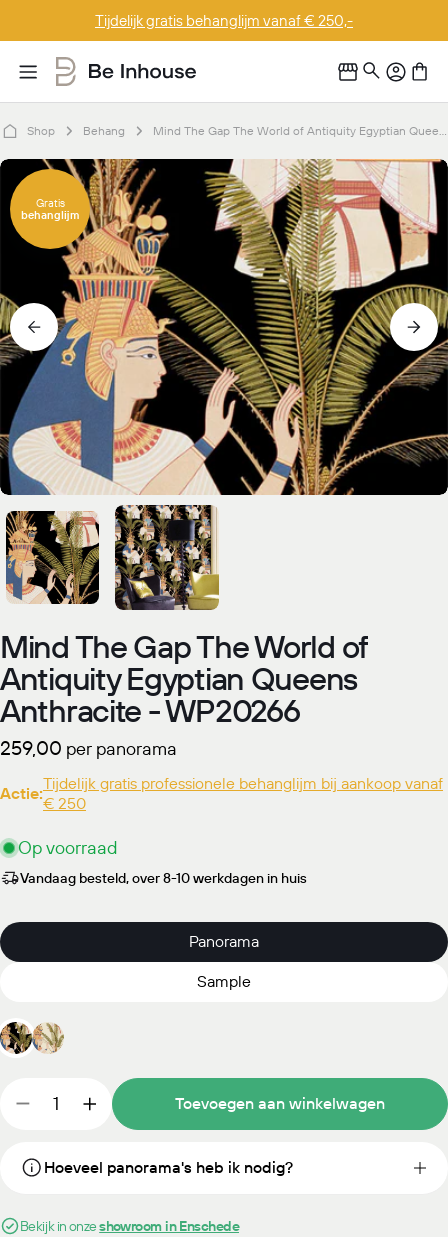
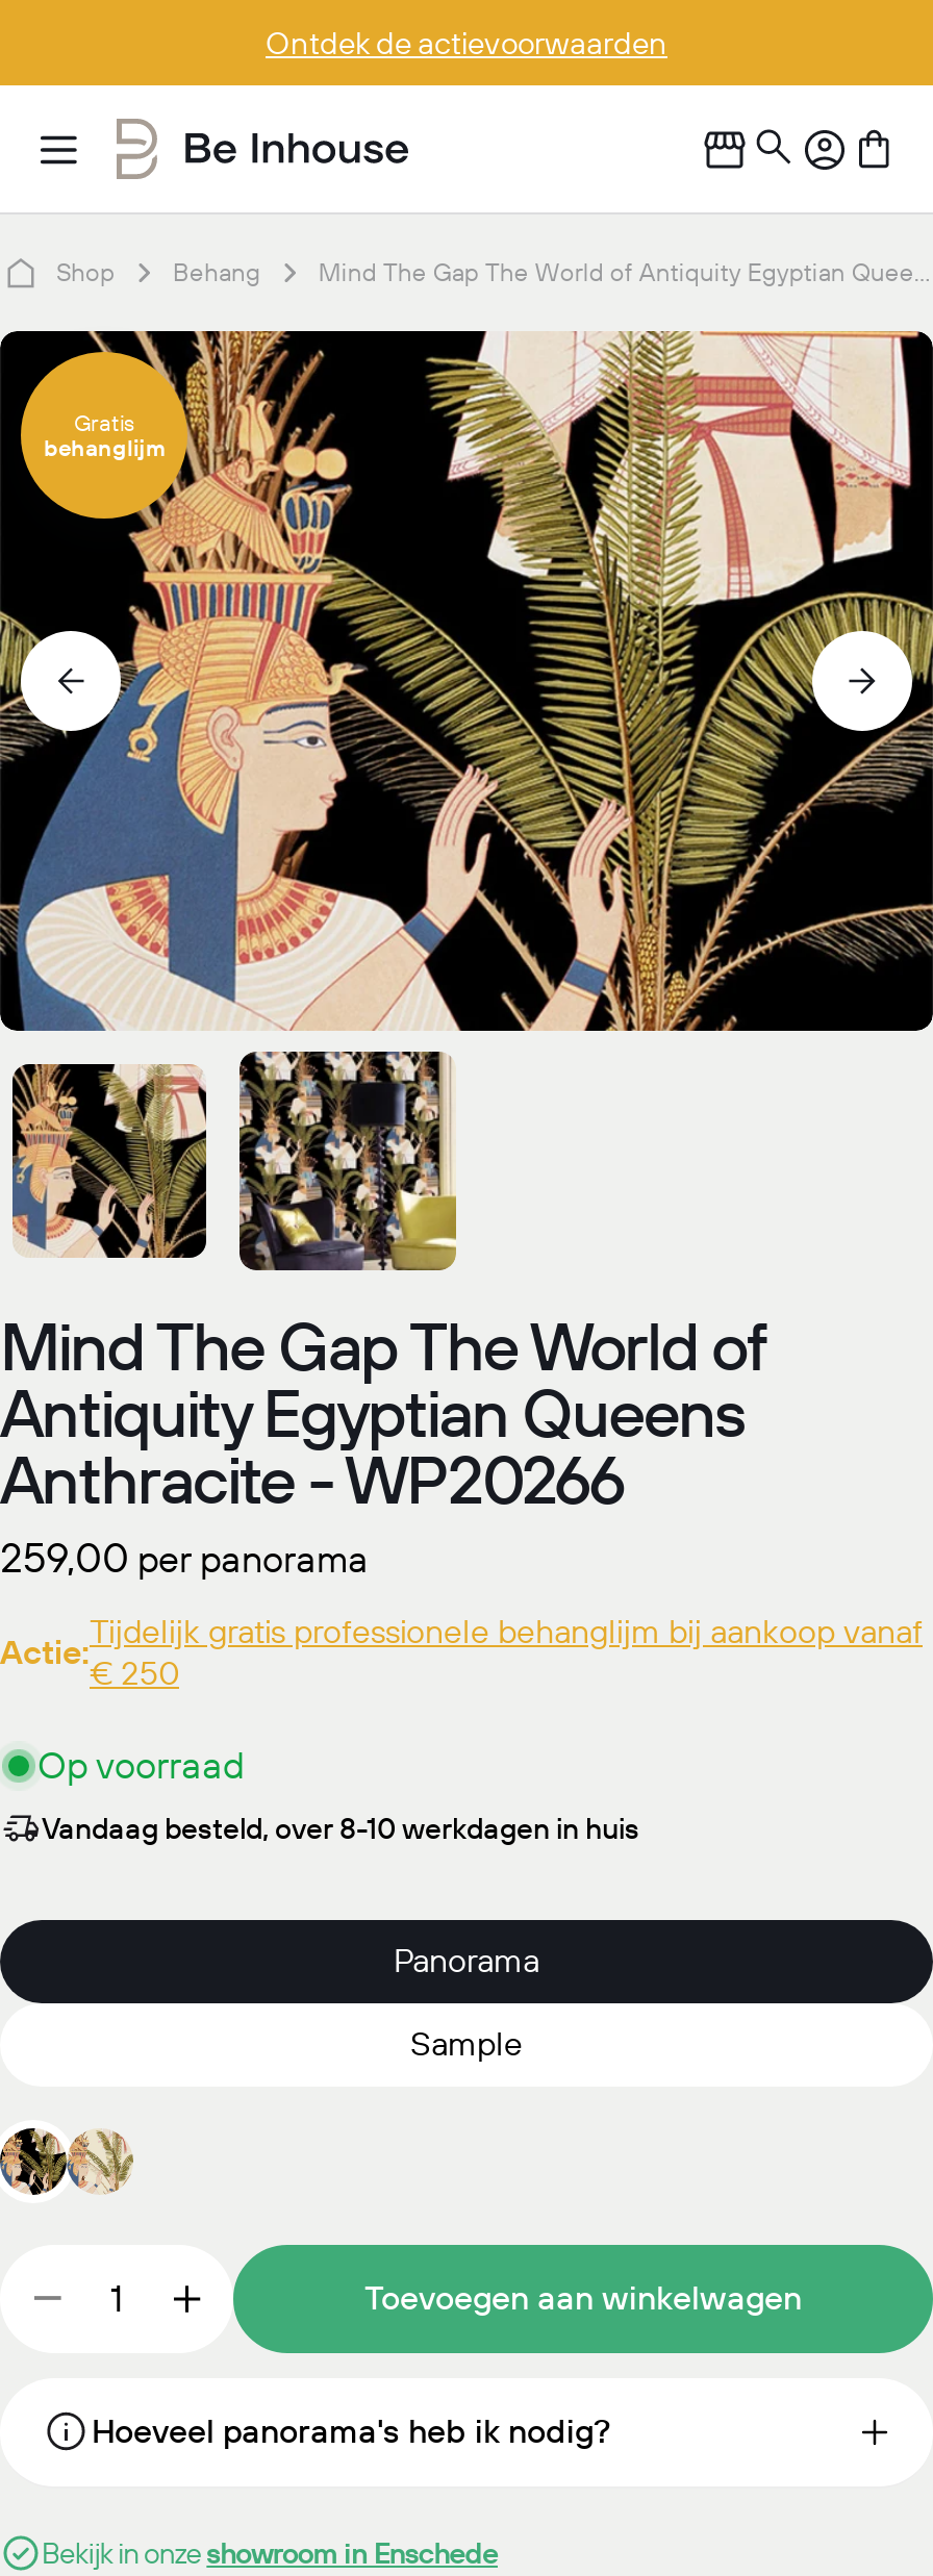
- Tijdelijk gratis behanglijm vanaf € 250,-
+ Ontdek de actievoorwaarden
